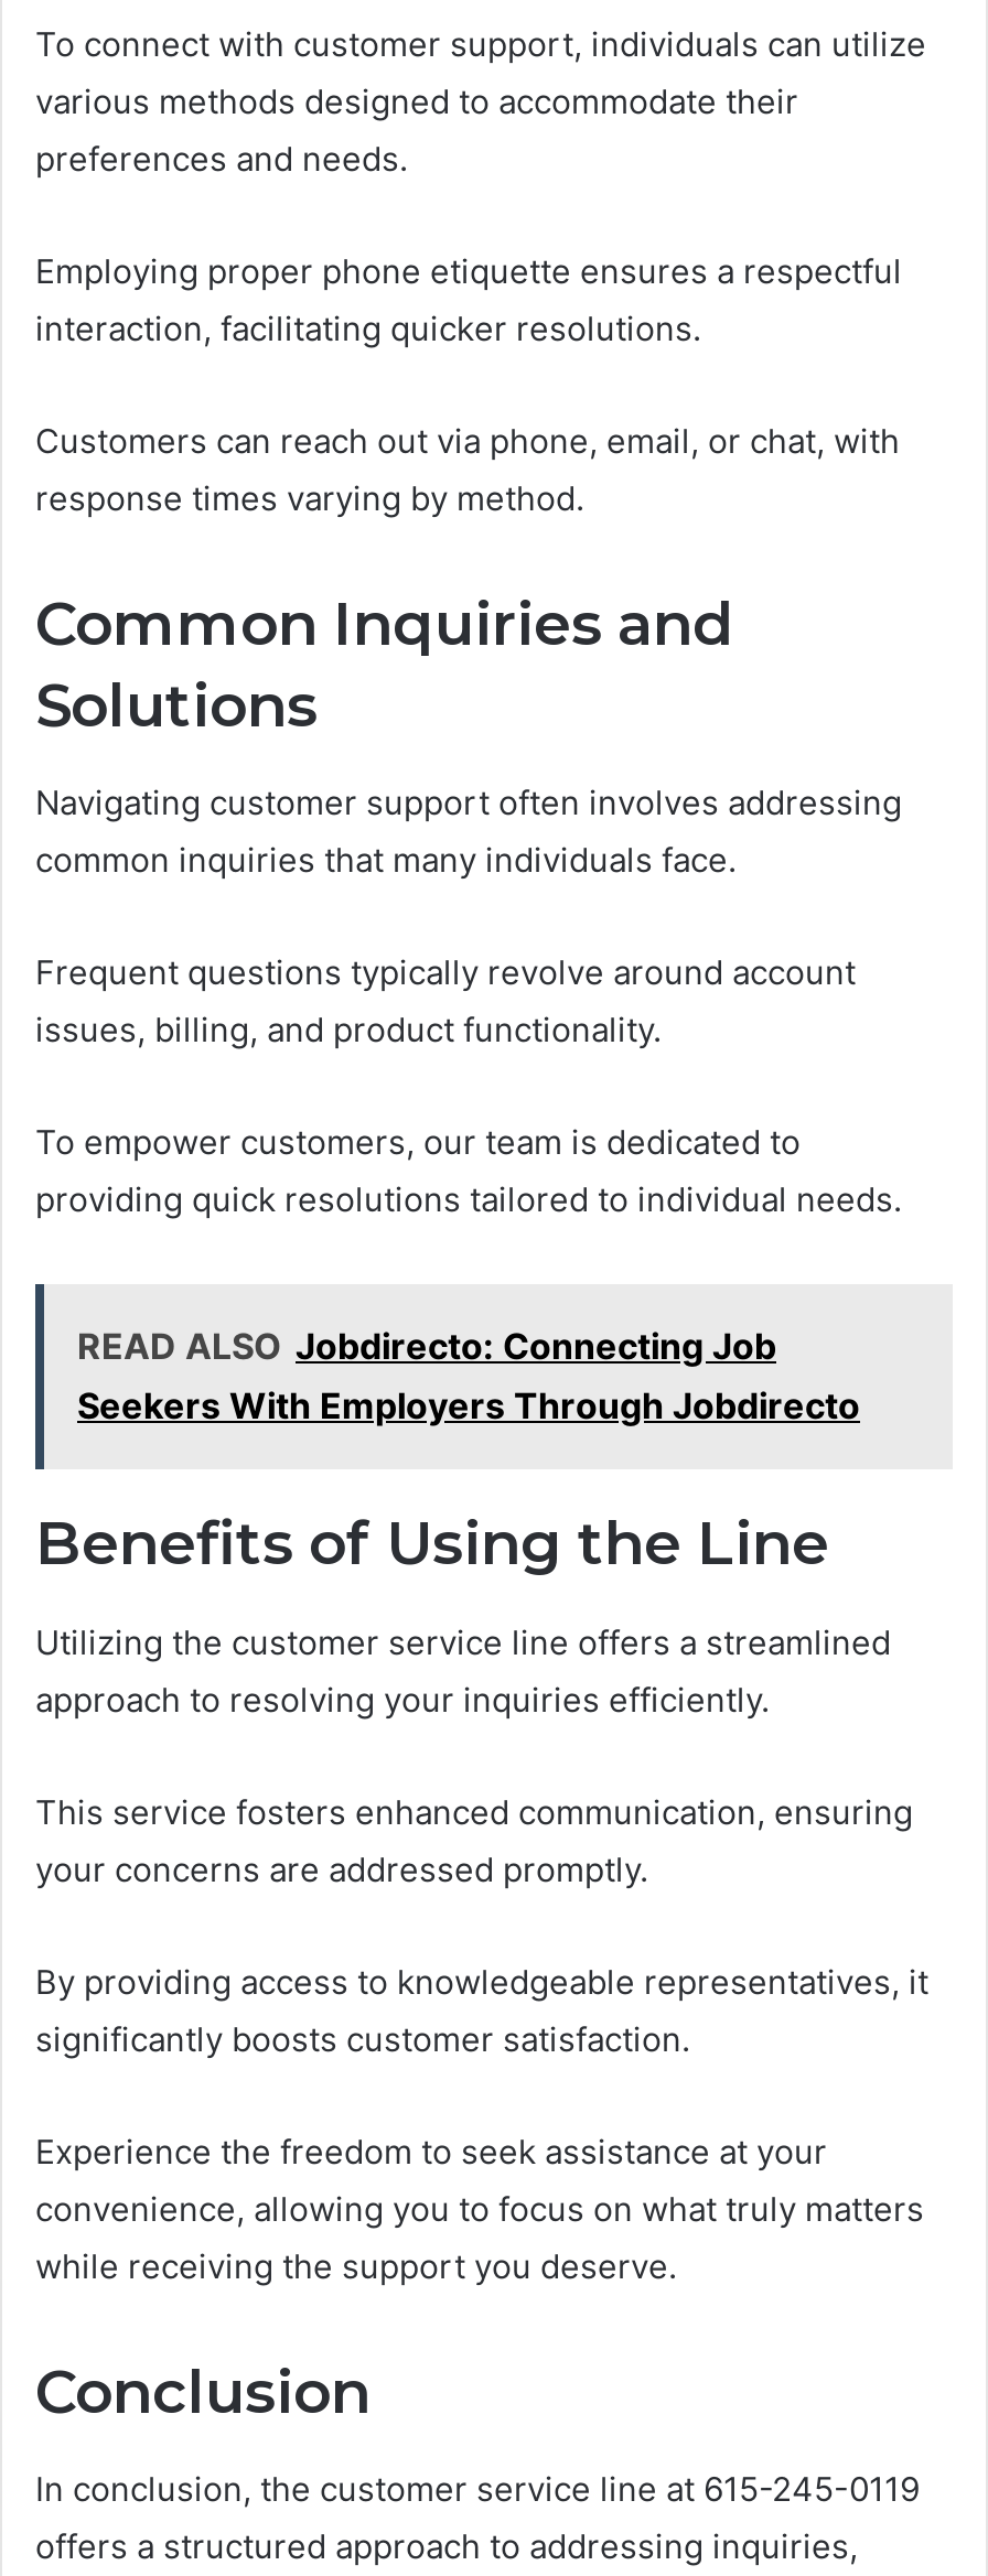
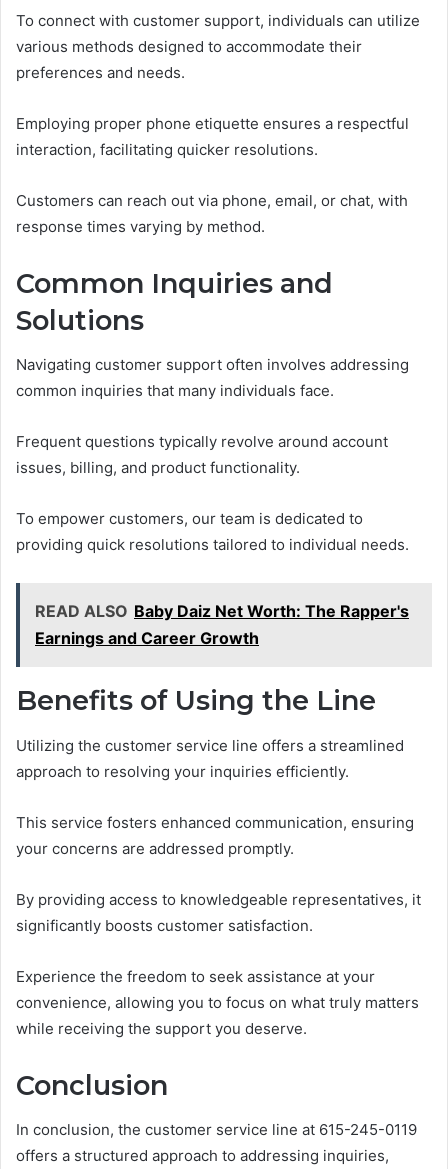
- READ ALSO Jobdirecto: Connecting Job
- Seekers With Employers Through Jobdirecto
+ READ ALSO Baby Daiz Net Worth: The Rapper's
+ Earnings and Career Growth
